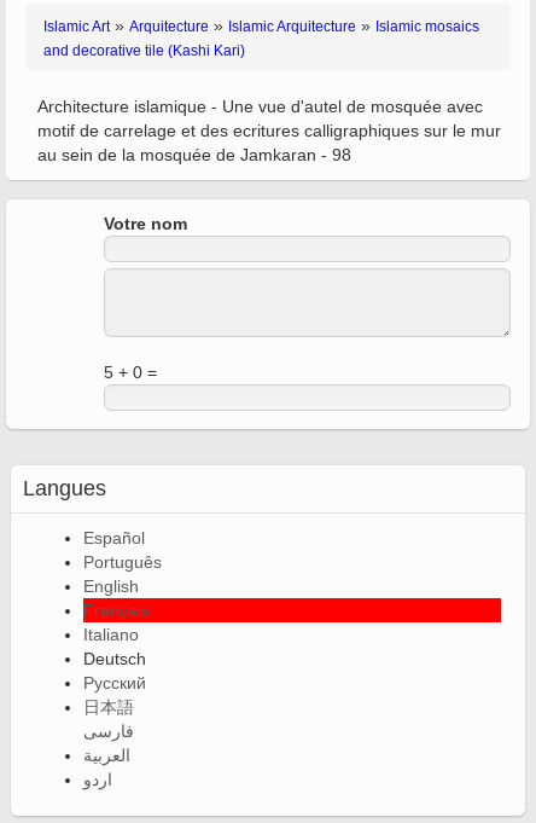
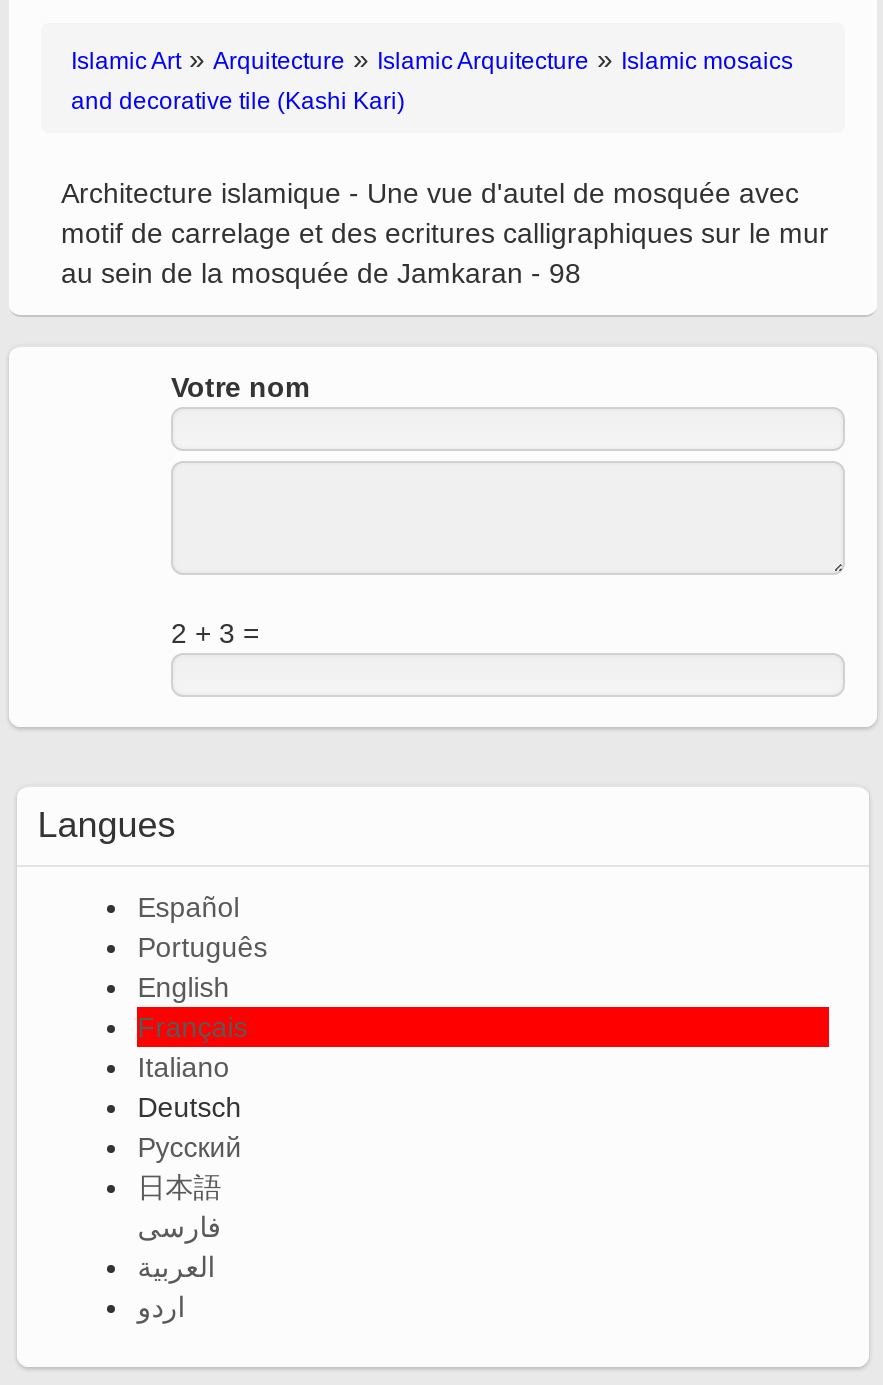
- 5 + 0 =
+ 2 + 3 =
